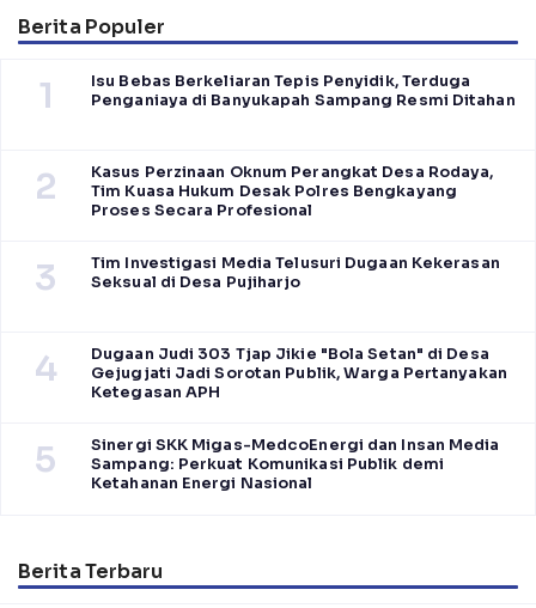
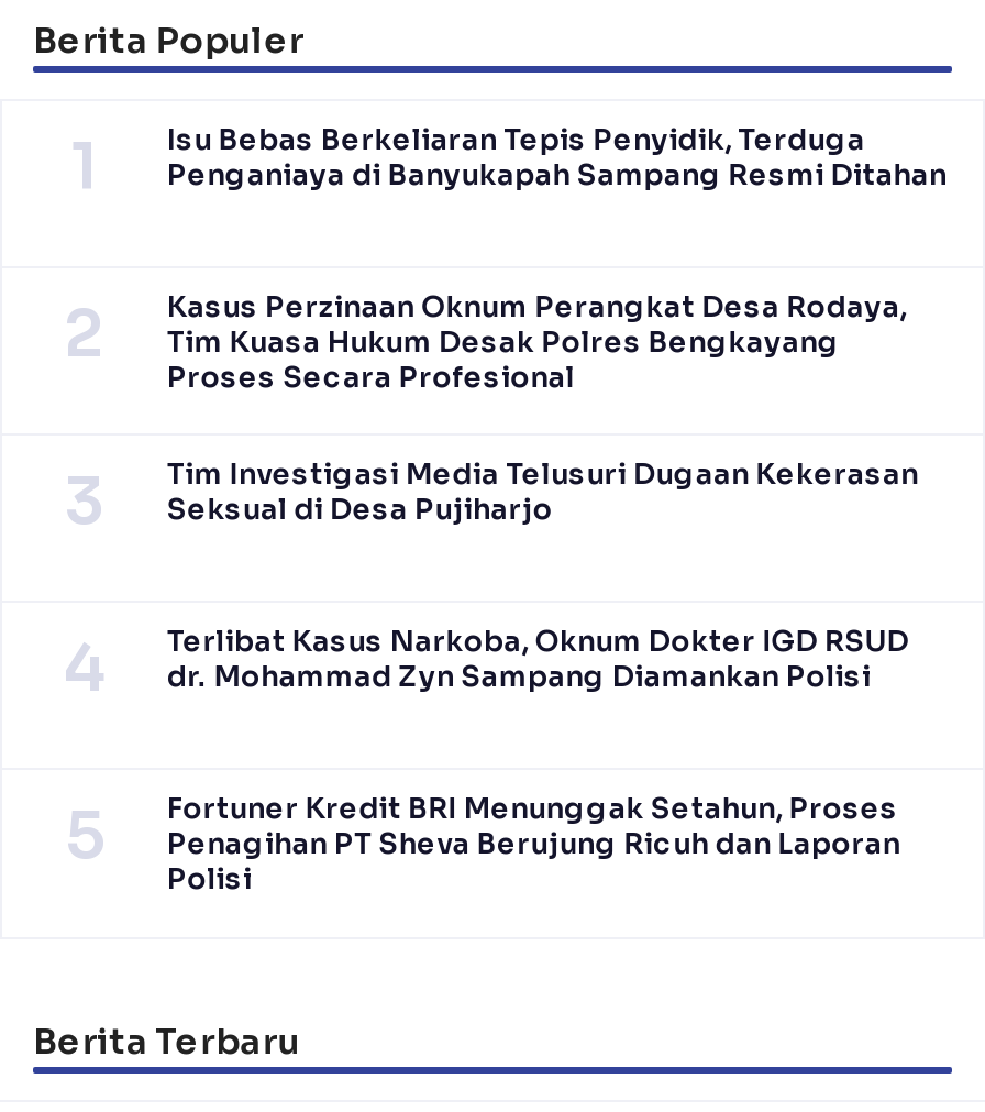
- Dugaan Judi 303 Tjap Jikie "Bola Setan" di Desa
- Gejugjati Jadi Sorotan Publik, Warga Pertanyakan
- Ketegasan APH
+ Terlibat Kasus Narkoba, Oknum Dokter IGD RSUD
+ dr. Mohammad Zyn Sampang Diamankan Polisi

- Sinergi SKK Migas-MedcoEnergi dan Insan Media
- Sampang: Perkuat Komunikasi Publik demi
- Ketahanan Energi Nasional
+ Fortuner Kredit BRI Menunggak Setahun, Proses
+ Penagihan PT Sheva Berujung Ricuh dan Laporan
+ Polisi
